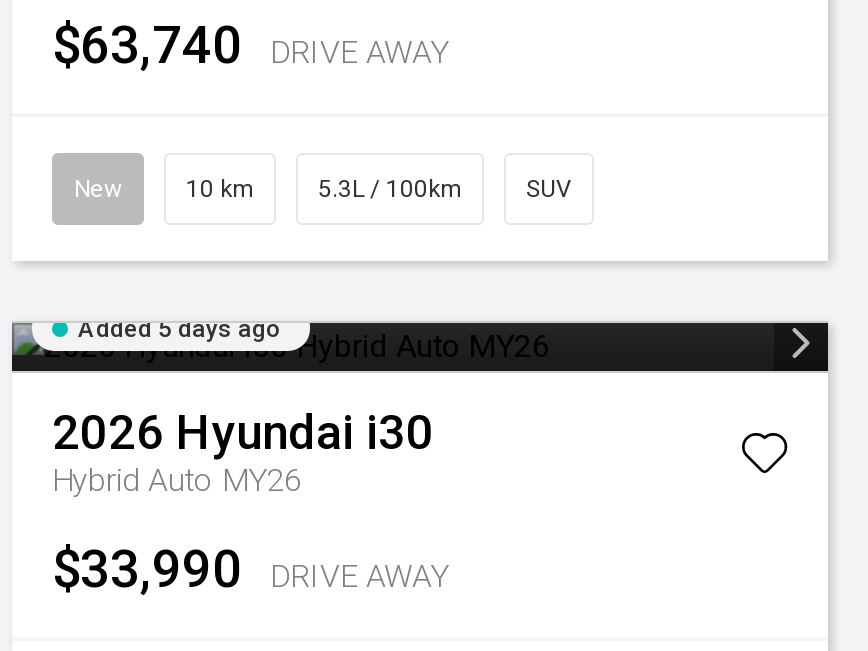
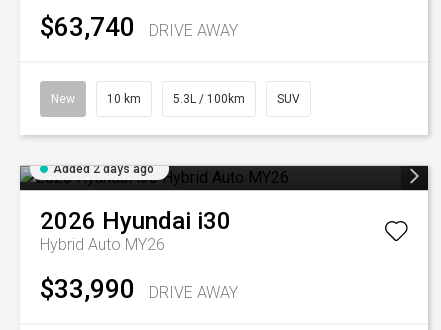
- Added 5 days ago
+ Added 2 days ago
